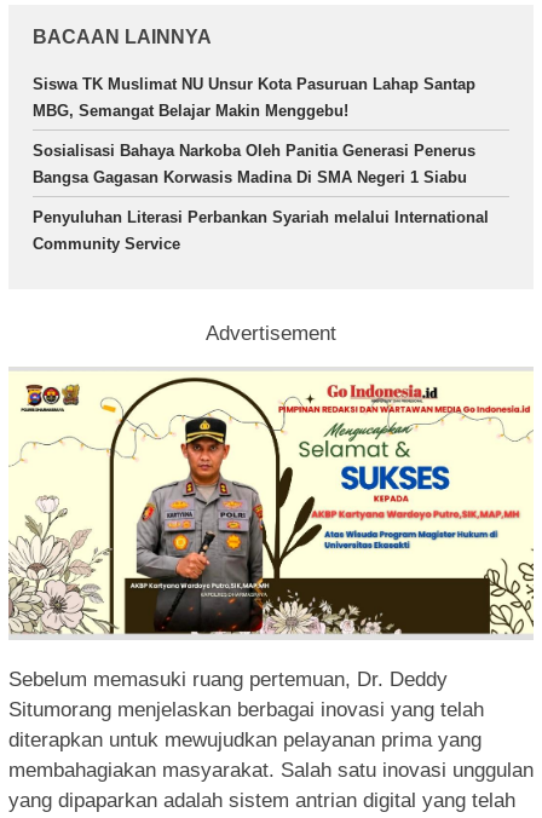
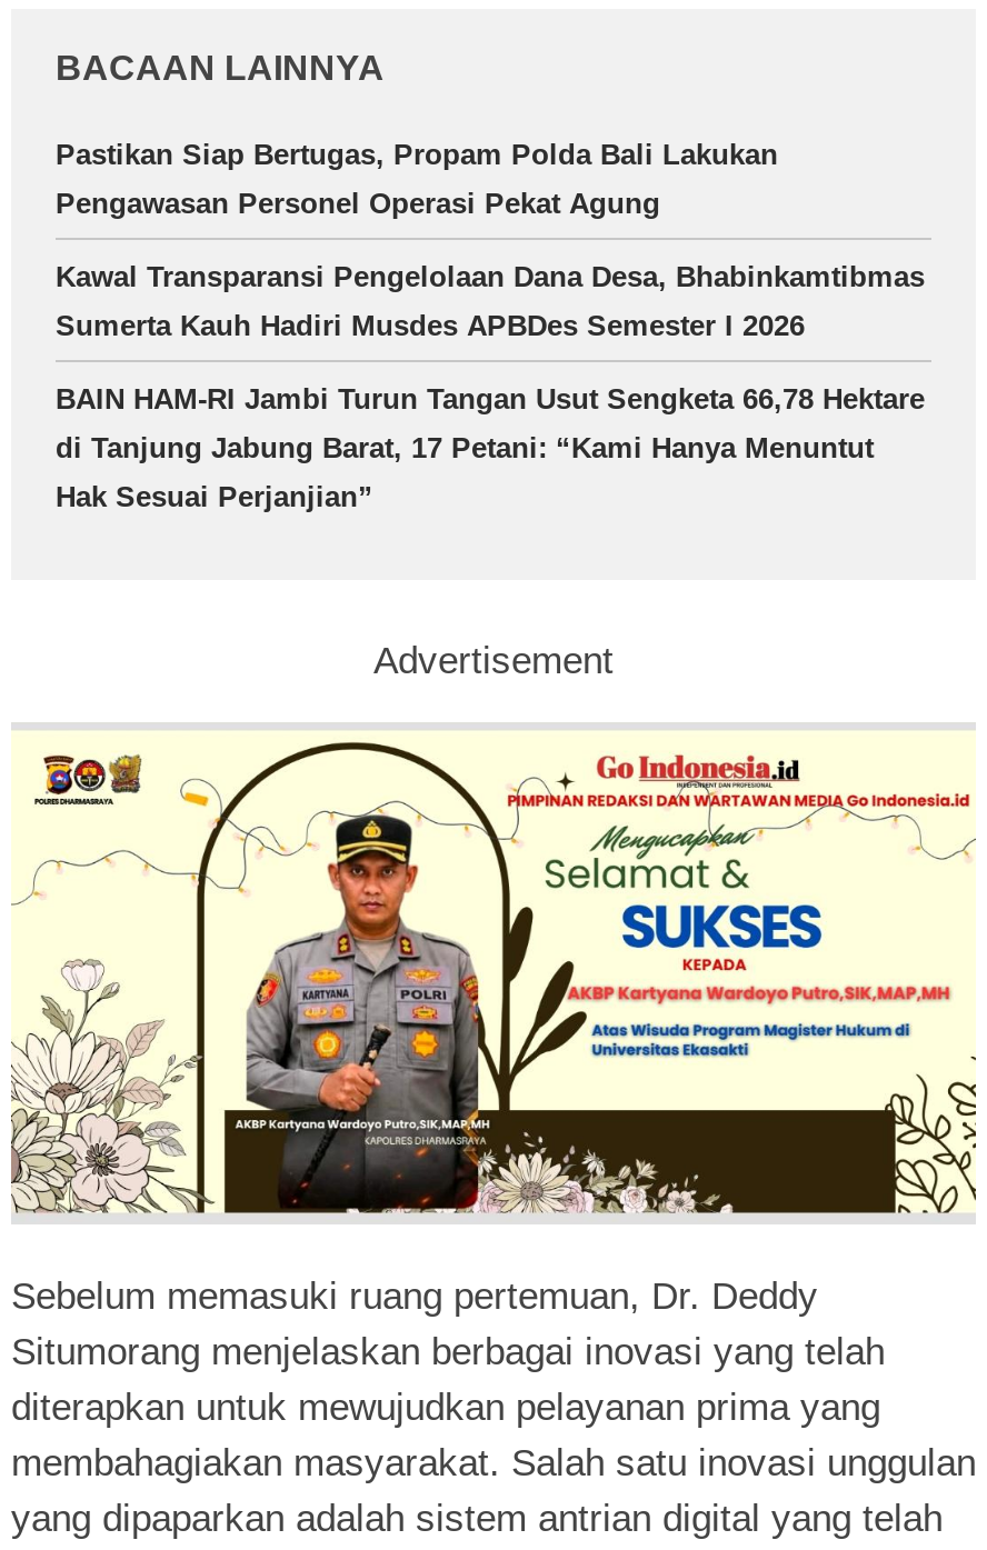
- Siswa TK Muslimat NU Unsur Kota Pasuruan Lahap Santap
- MBG, Semangat Belajar Makin Menggebu!
- Sosialisasi Bahaya Narkoba Oleh Panitia Generasi Penerus
- Bangsa Gagasan Korwasis Madina Di SMA Negeri 1 Siabu
- Penyuluhan Literasi Perbankan Syariah melalui International
- Community Service
+ Pastikan Siap Bertugas, Propam Polda Bali Lakukan
+ Pengawasan Personel Operasi Pekat Agung
+ Kawal Transparansi Pengelolaan Dana Desa, Bhabinkamtibmas
+ Sumerta Kauh Hadiri Musdes APBDes Semester I 2026
+ BAIN HAM-RI Jambi Turun Tangan Usut Sengketa 66,78 Hektare
+ di Tanjung Jabung Barat, 17 Petani: “Kami Hanya Menuntut
+ Hak Sesuai Perjanjian”
